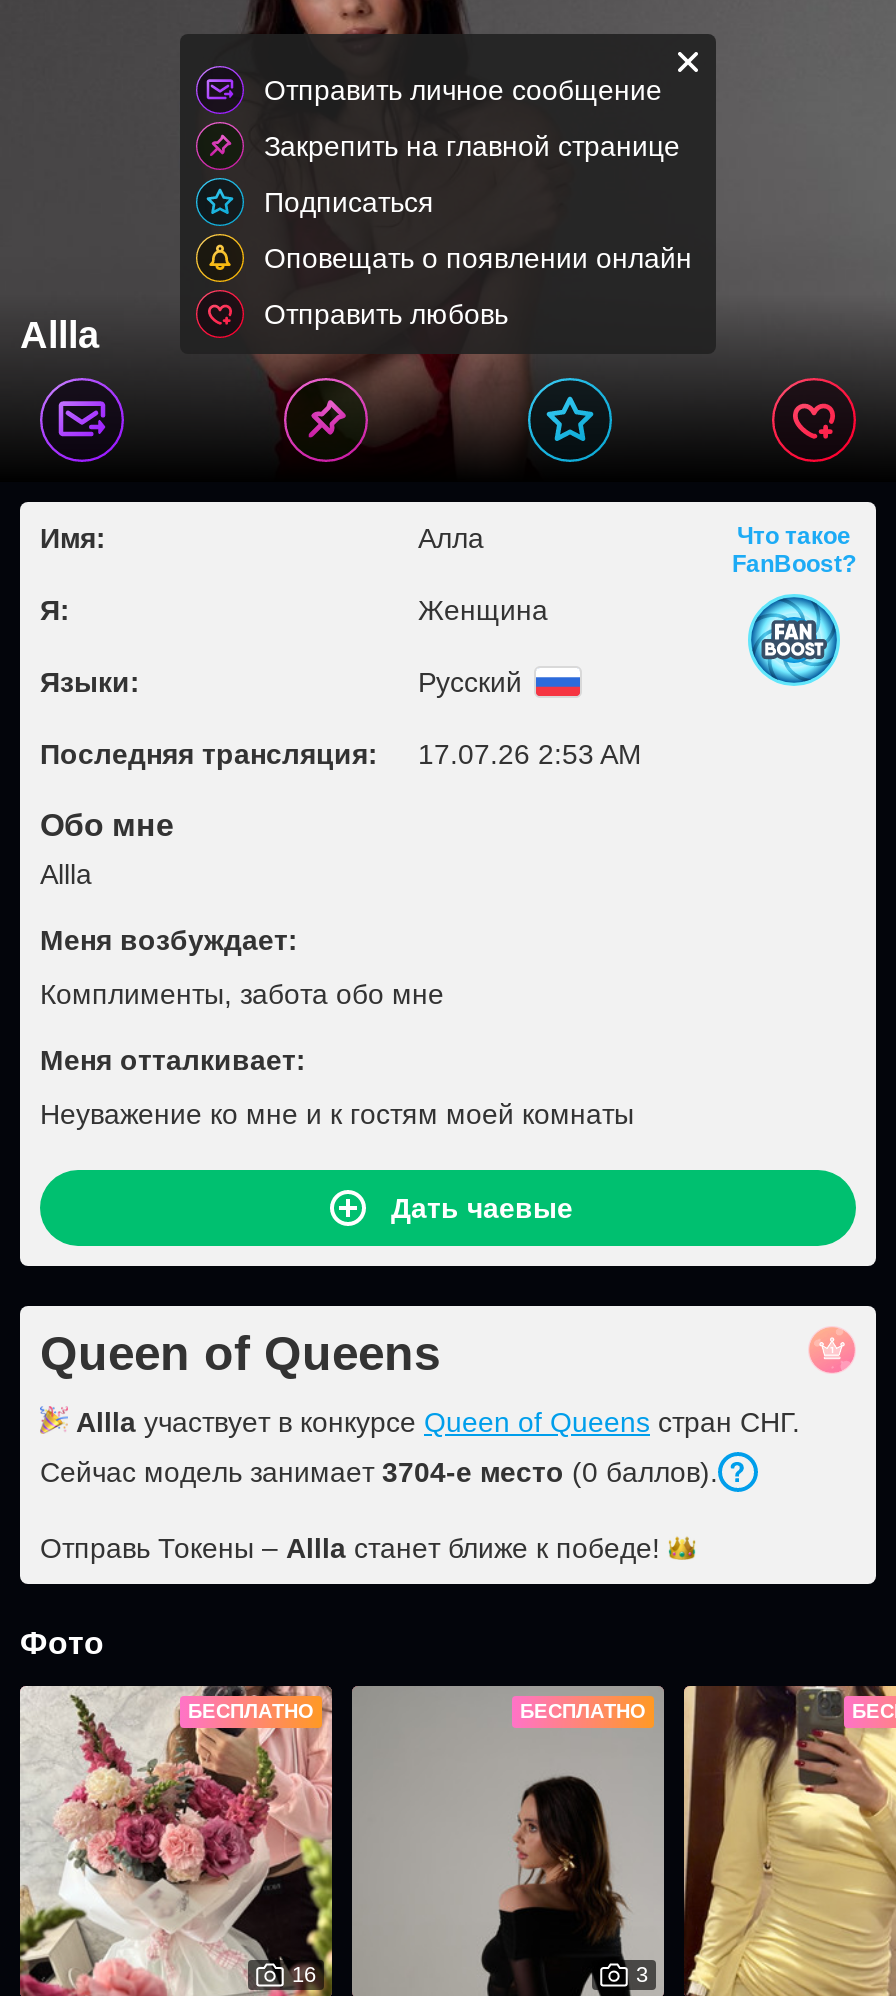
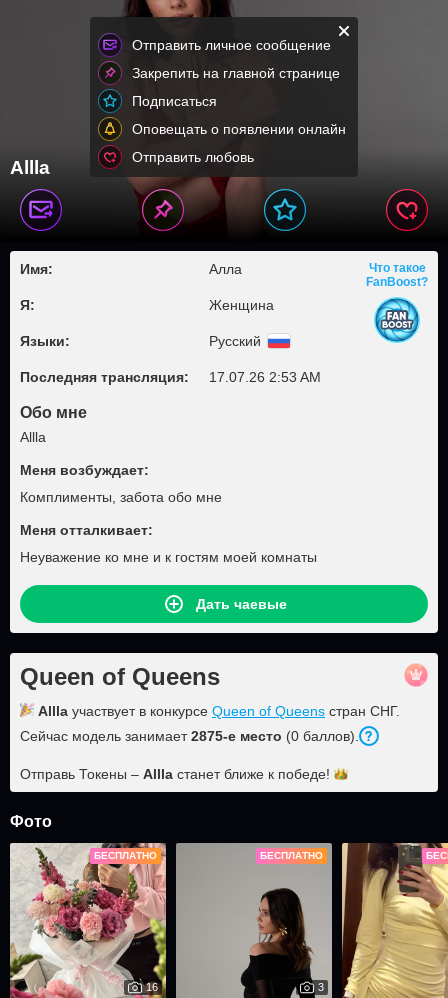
- Сейчас модель занимает 3704-е место (0 баллов).
+ Сейчас модель занимает 2875-е место (0 баллов).
